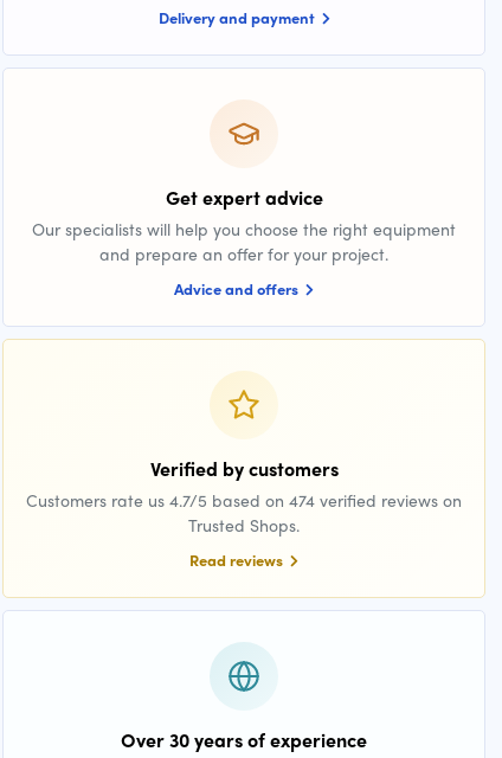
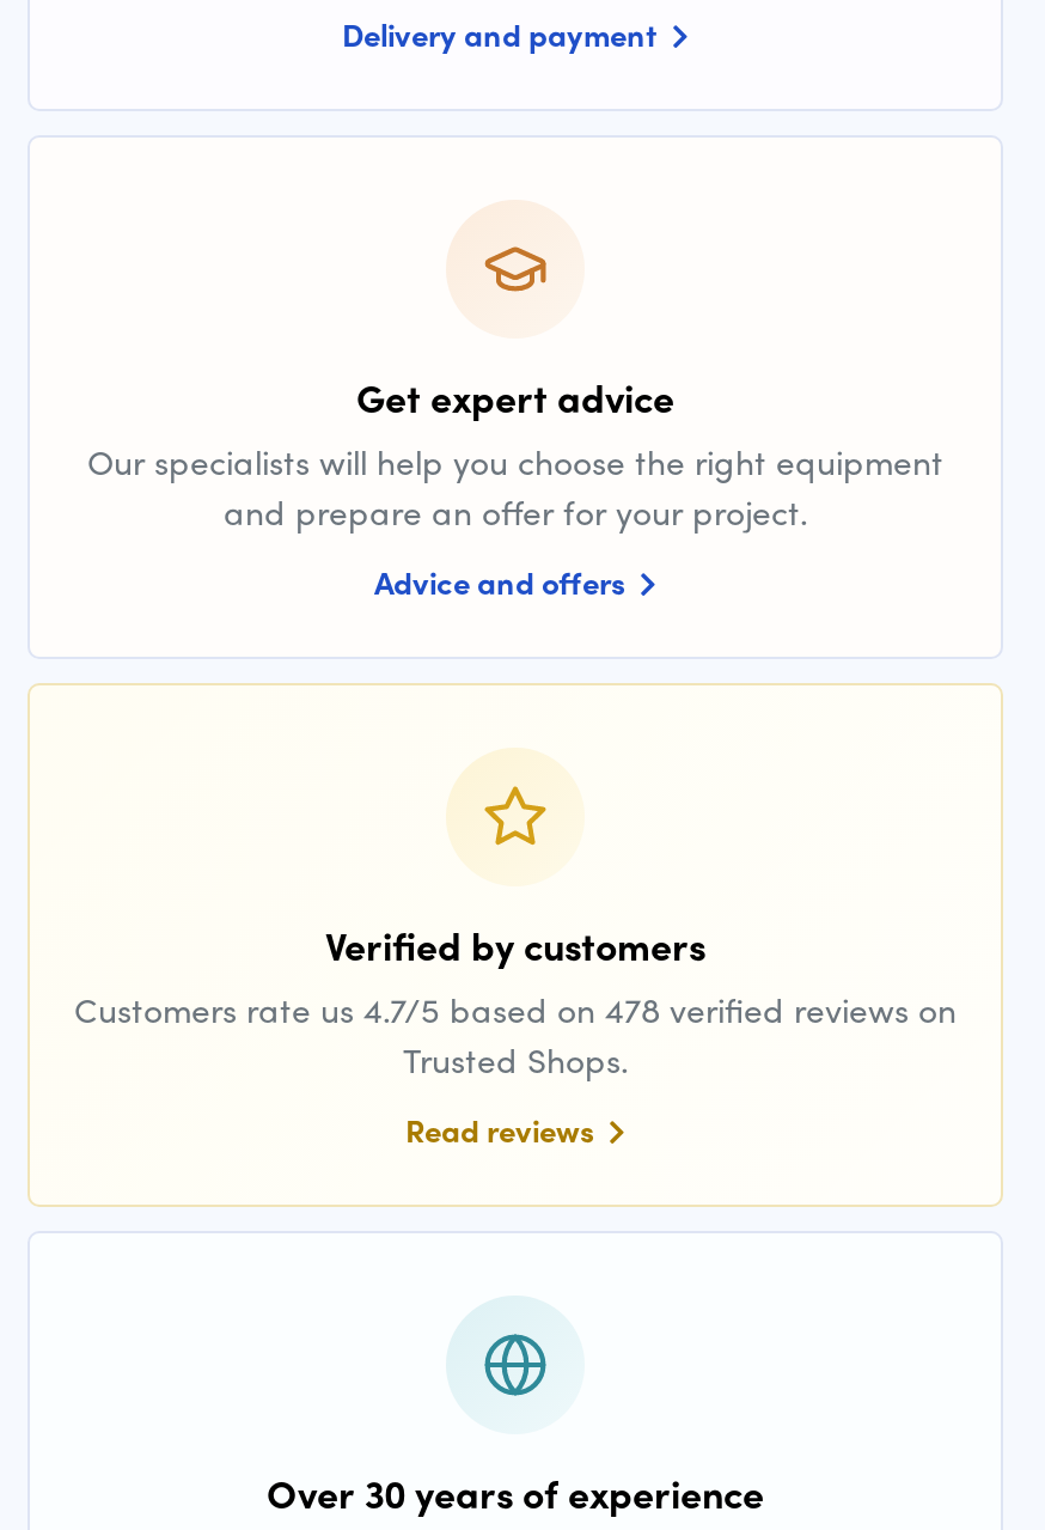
- Customers rate us 4.7/5 based on 474 verified reviews on
+ Customers rate us 4.7/5 based on 478 verified reviews on
